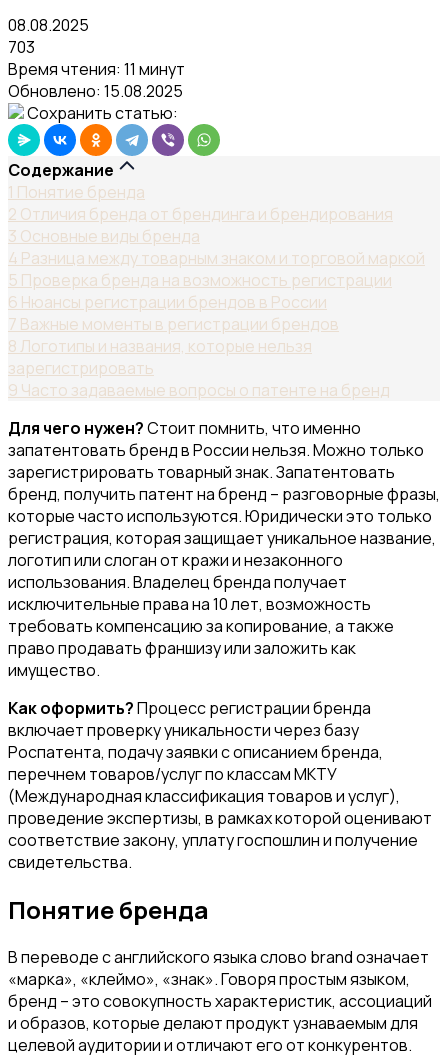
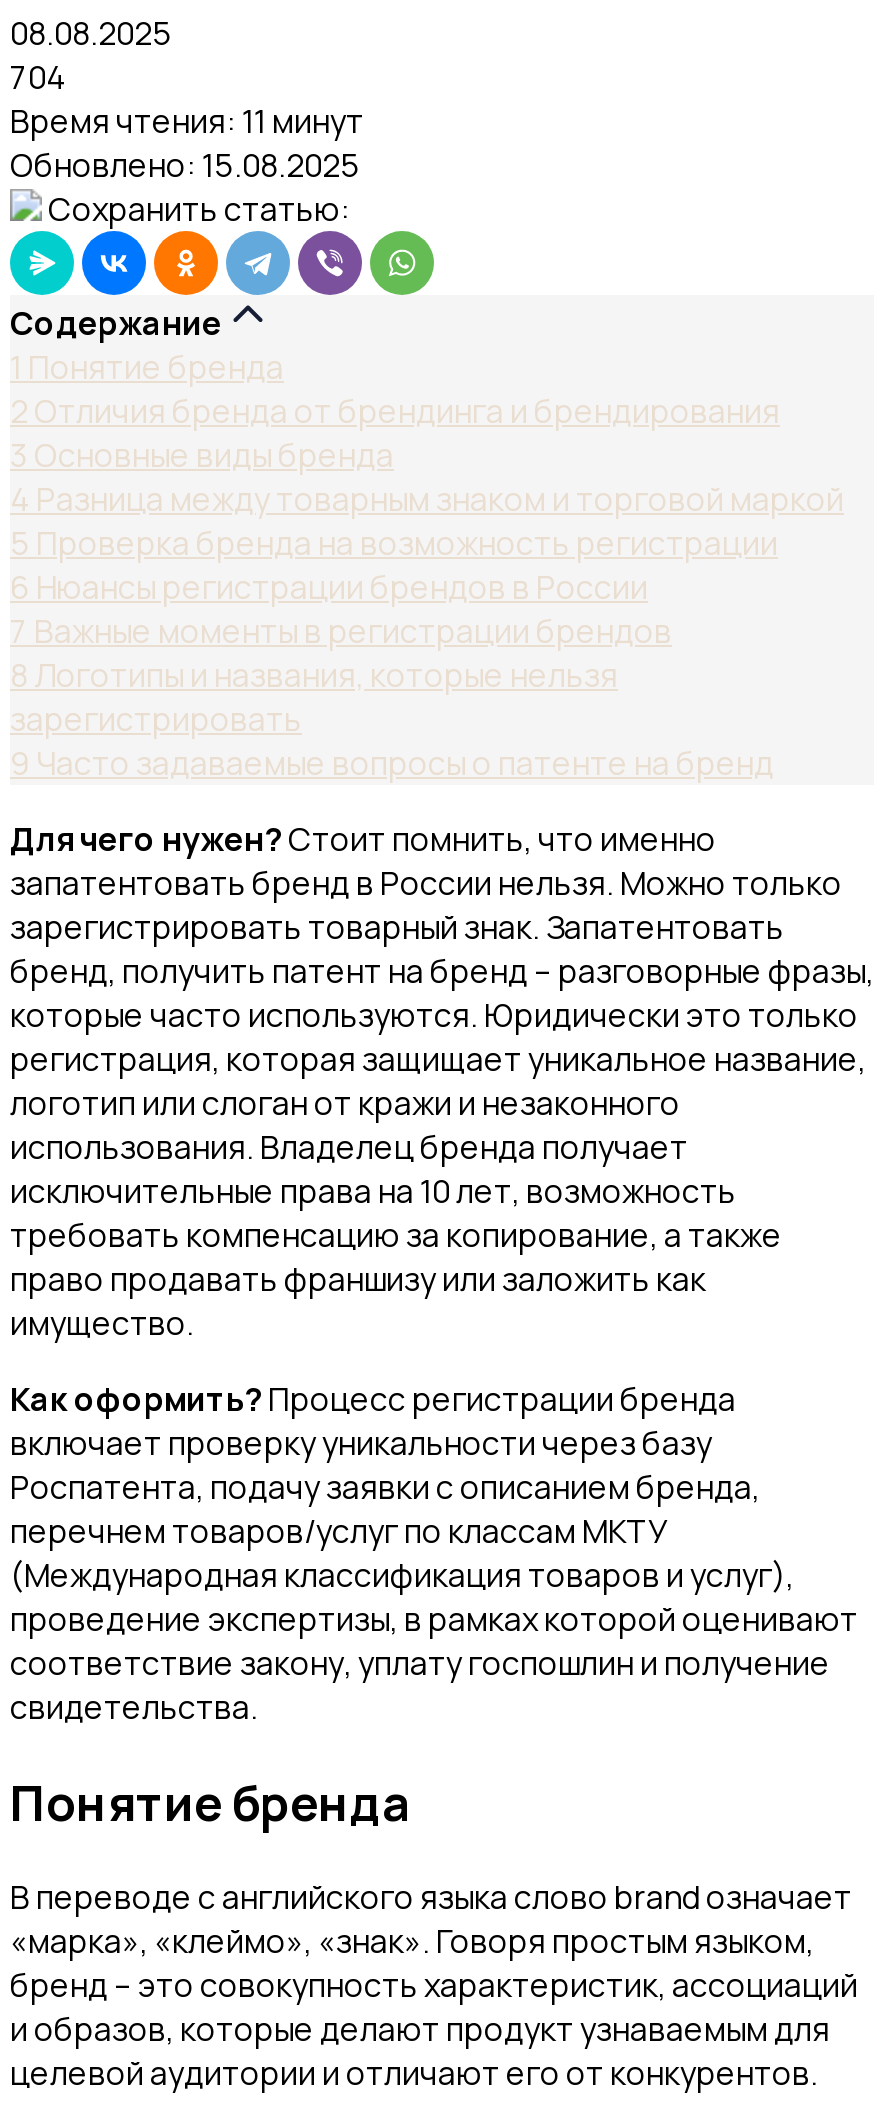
- 703
+ 704
